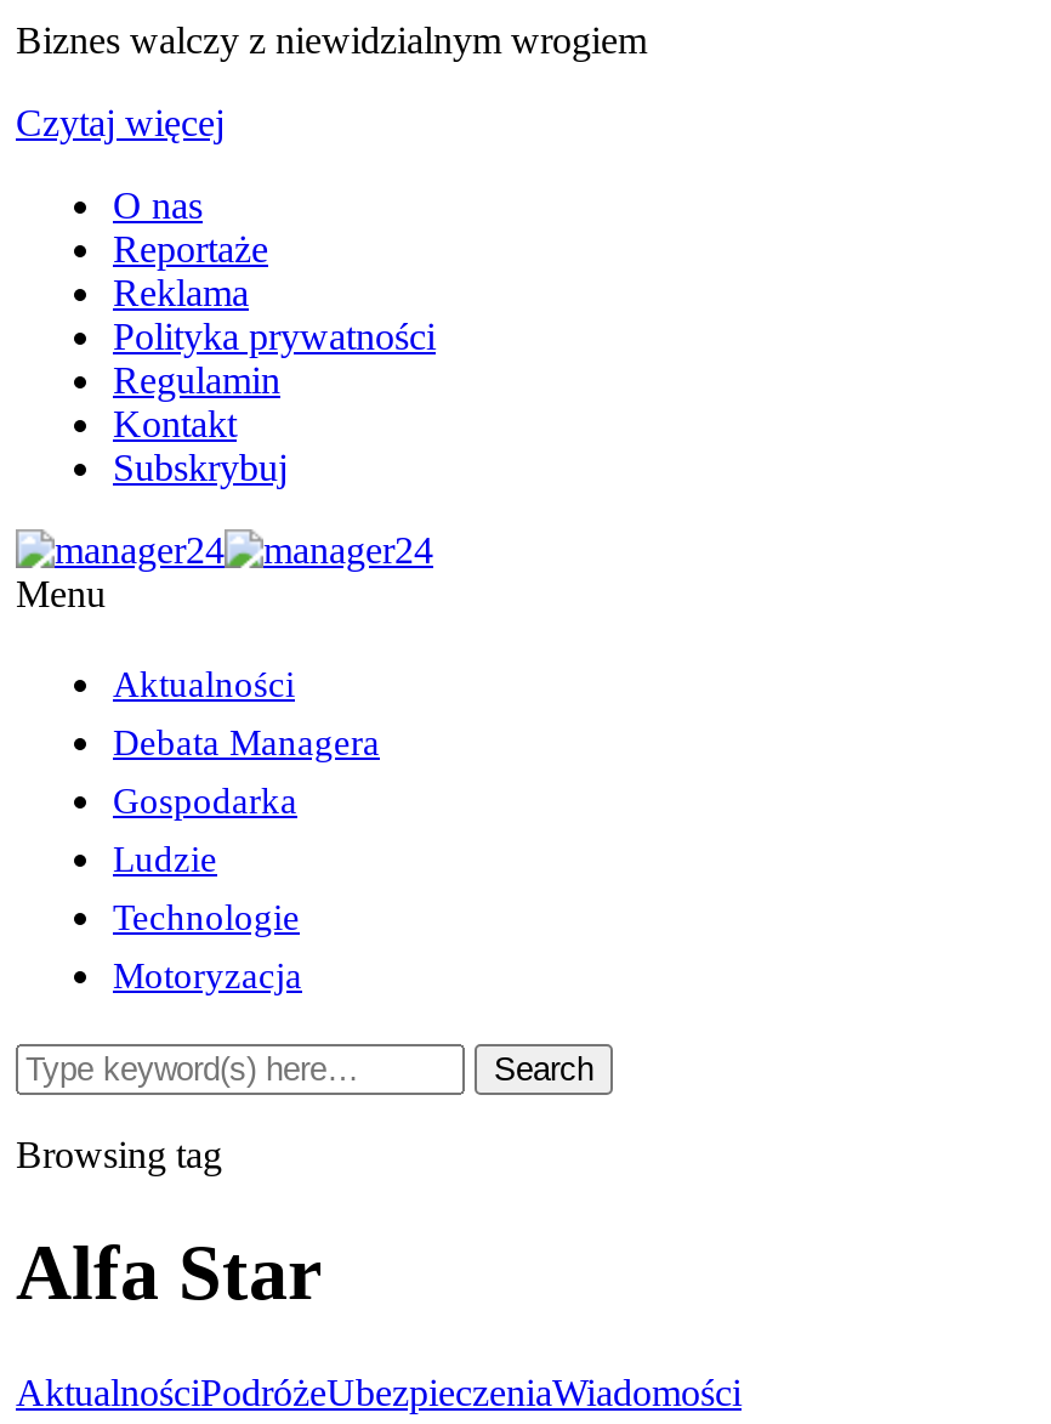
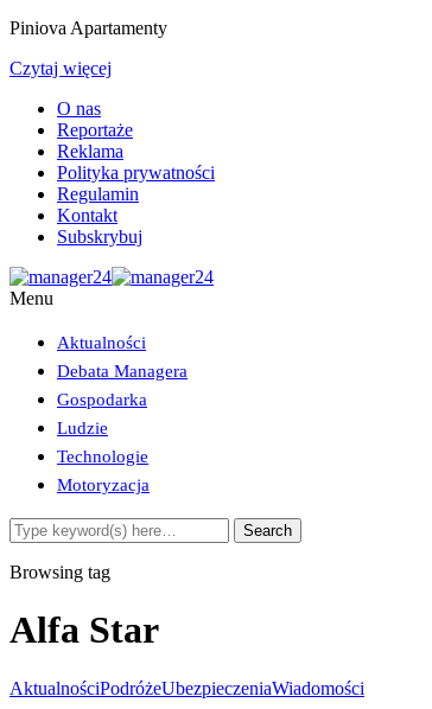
- Biznes walczy z niewidzialnym wrogiem
+ Piniova Apartamenty
